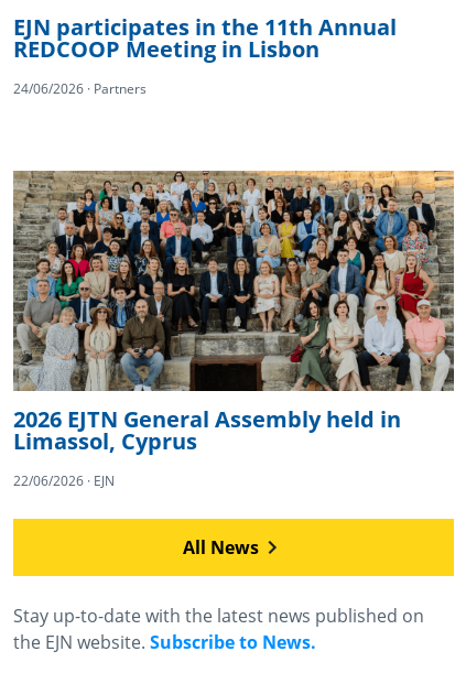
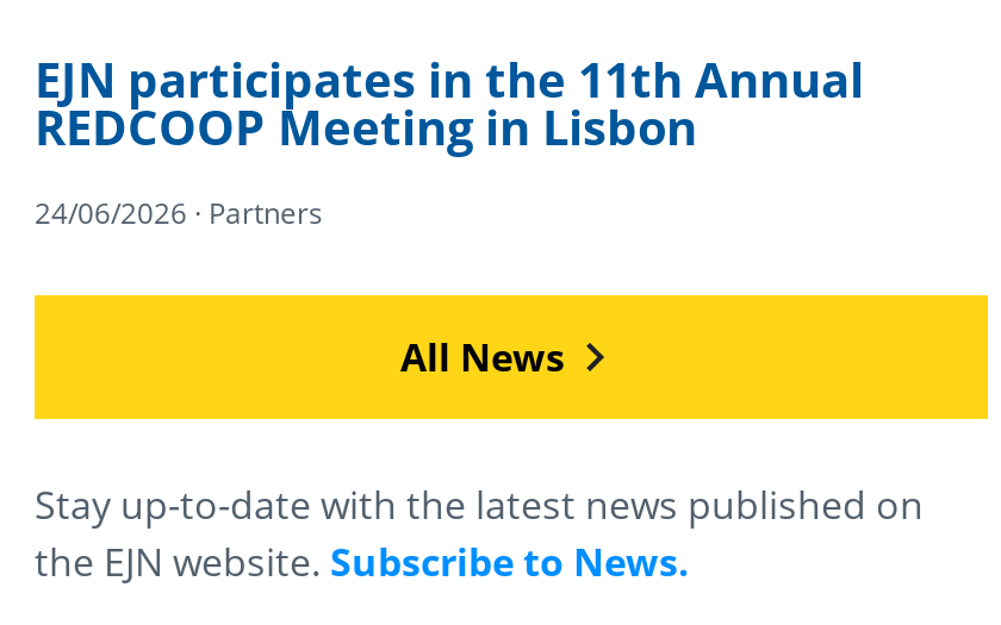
- [image]
- 2026 EJTN General Assembly held in
- Limassol, Cyprus
- 22/06/2026 · EJN
